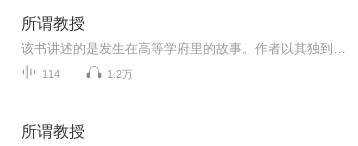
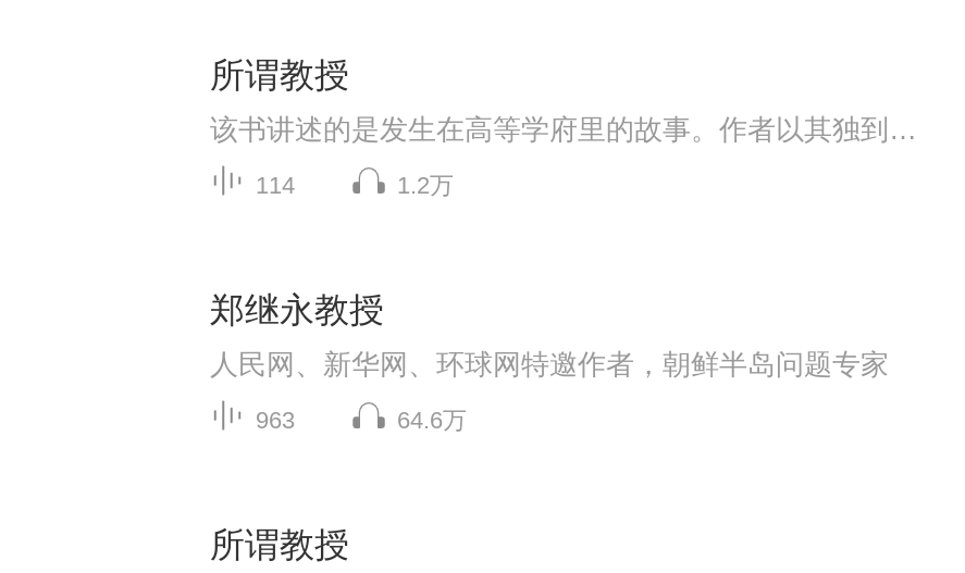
+ 郑继永教授
+ 人民网、新华网、环球网特邀作者，朝鲜半岛问题专家
+ 963
+ 64.6万
